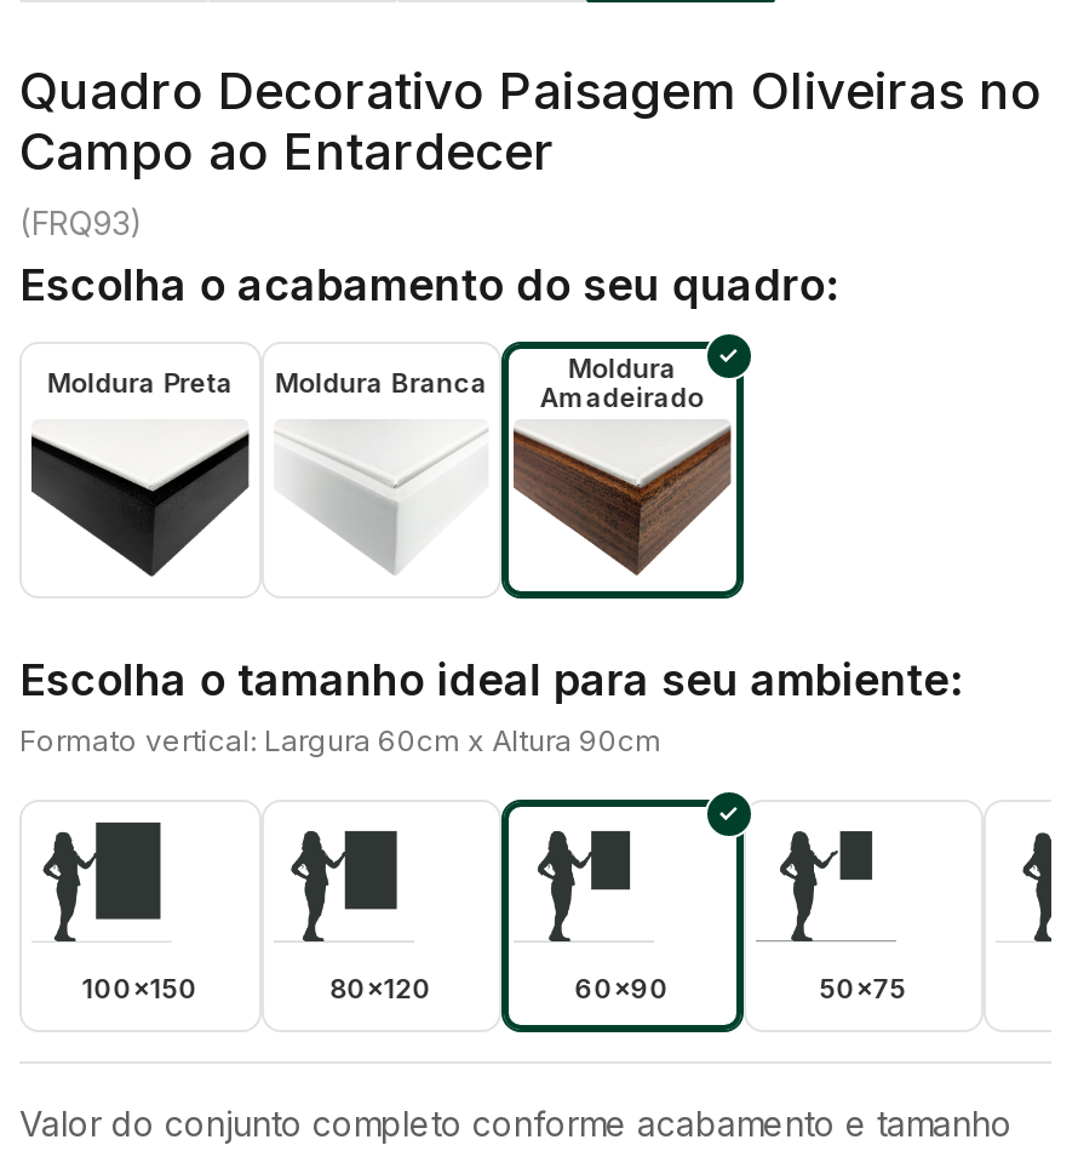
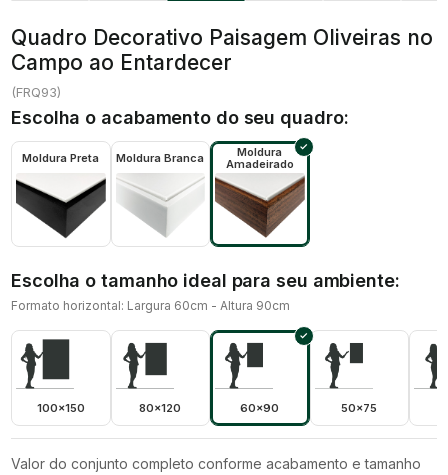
- Formato vertical: Largura 60cm x Altura 90cm
+ Formato horizontal: Largura 60cm - Altura 90cm
